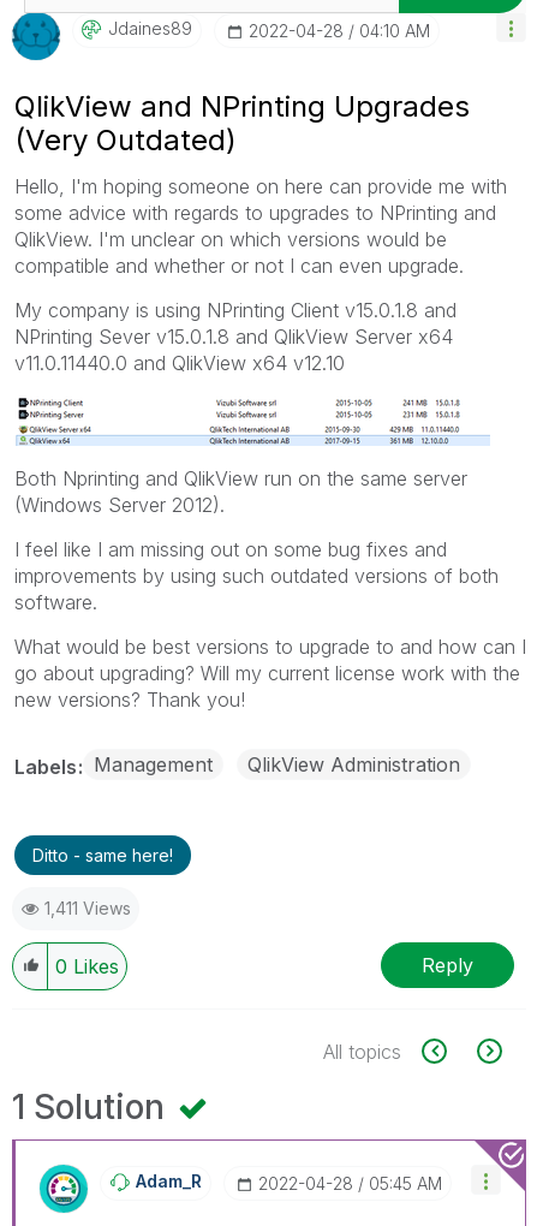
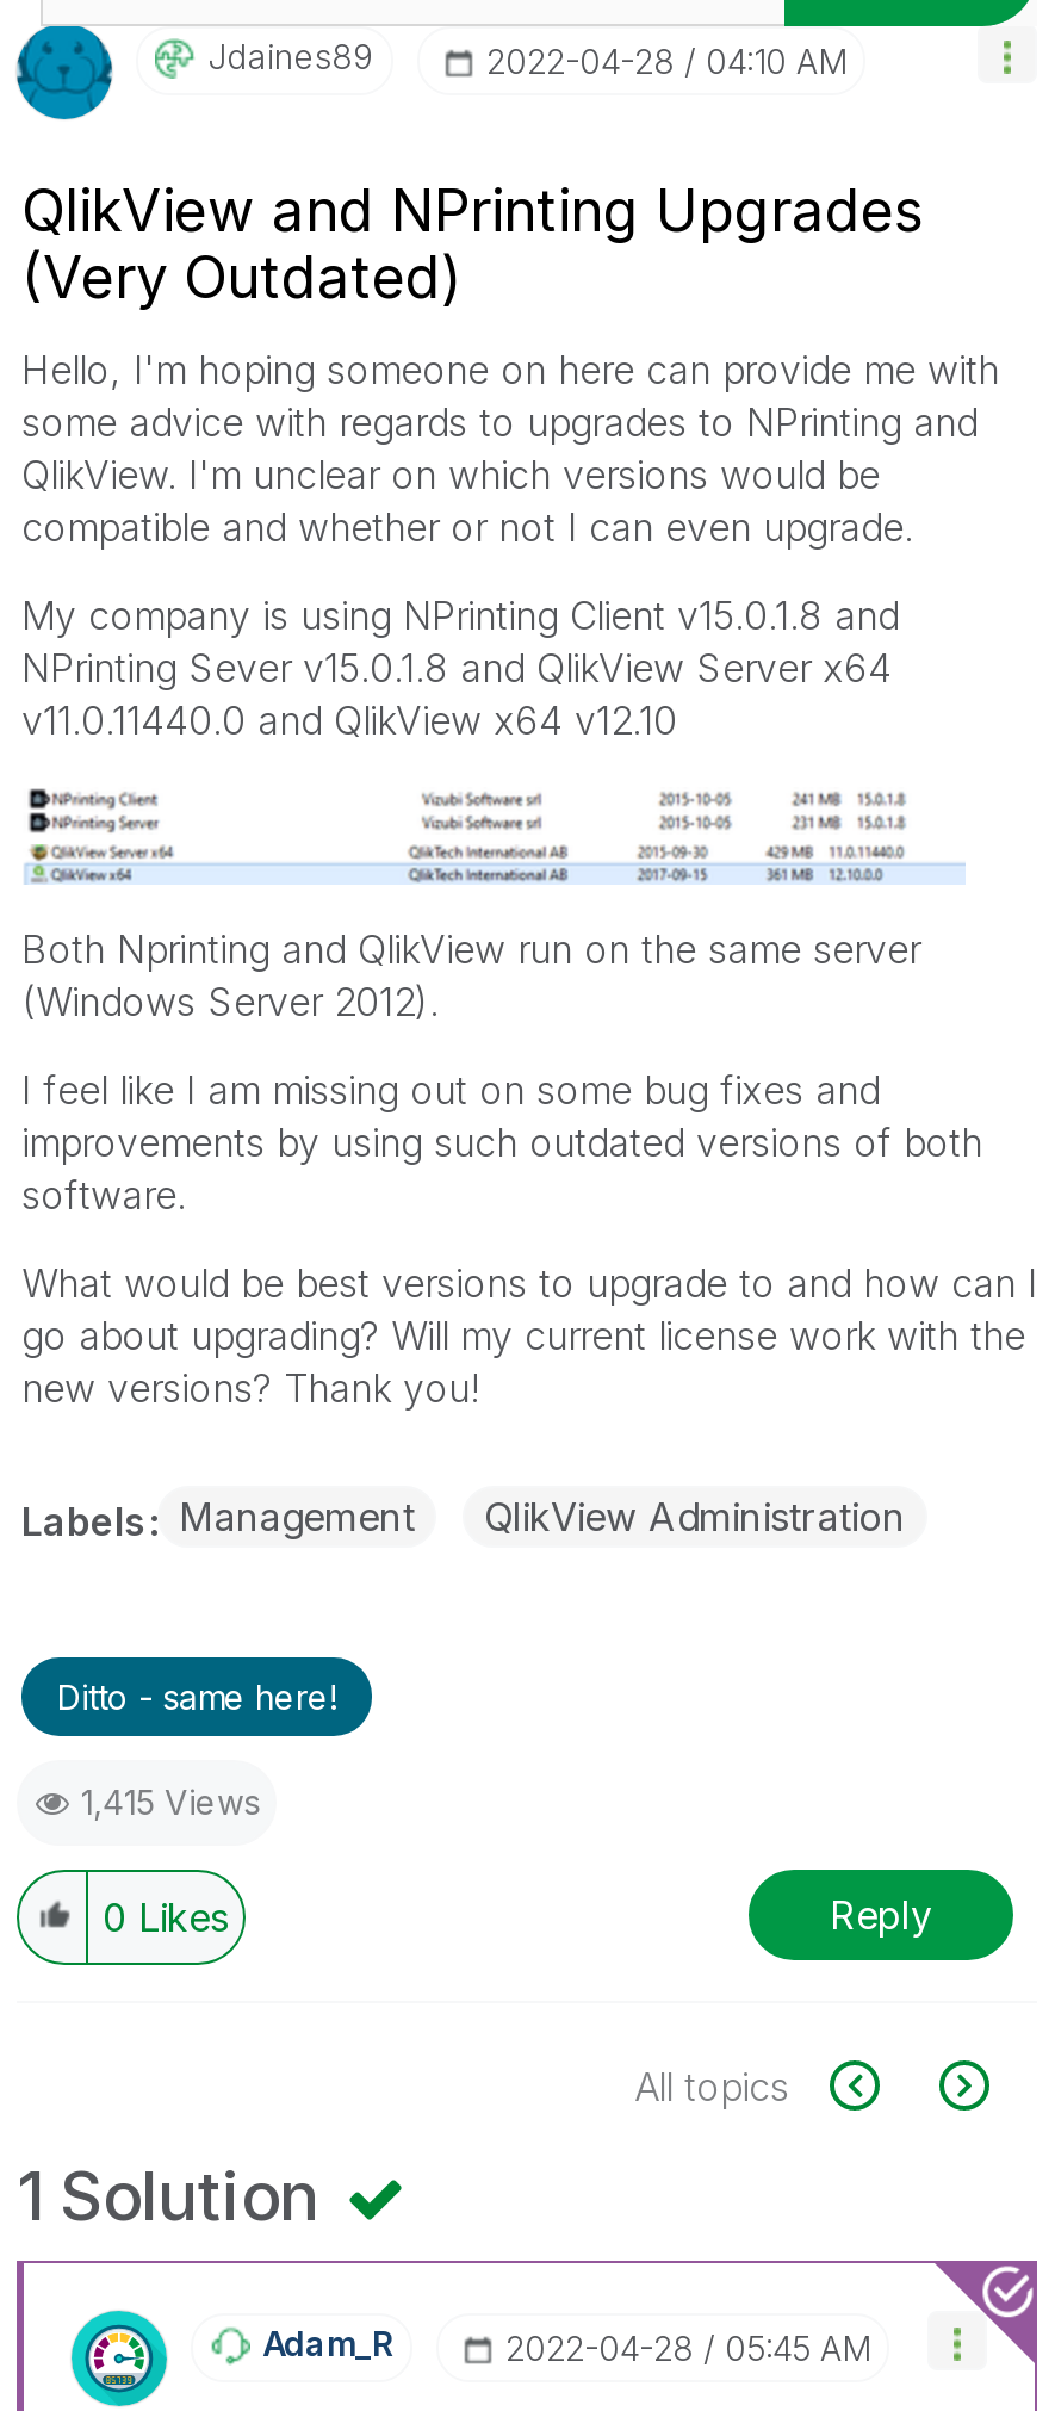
- 1,411 Views
+ 1,415 Views
